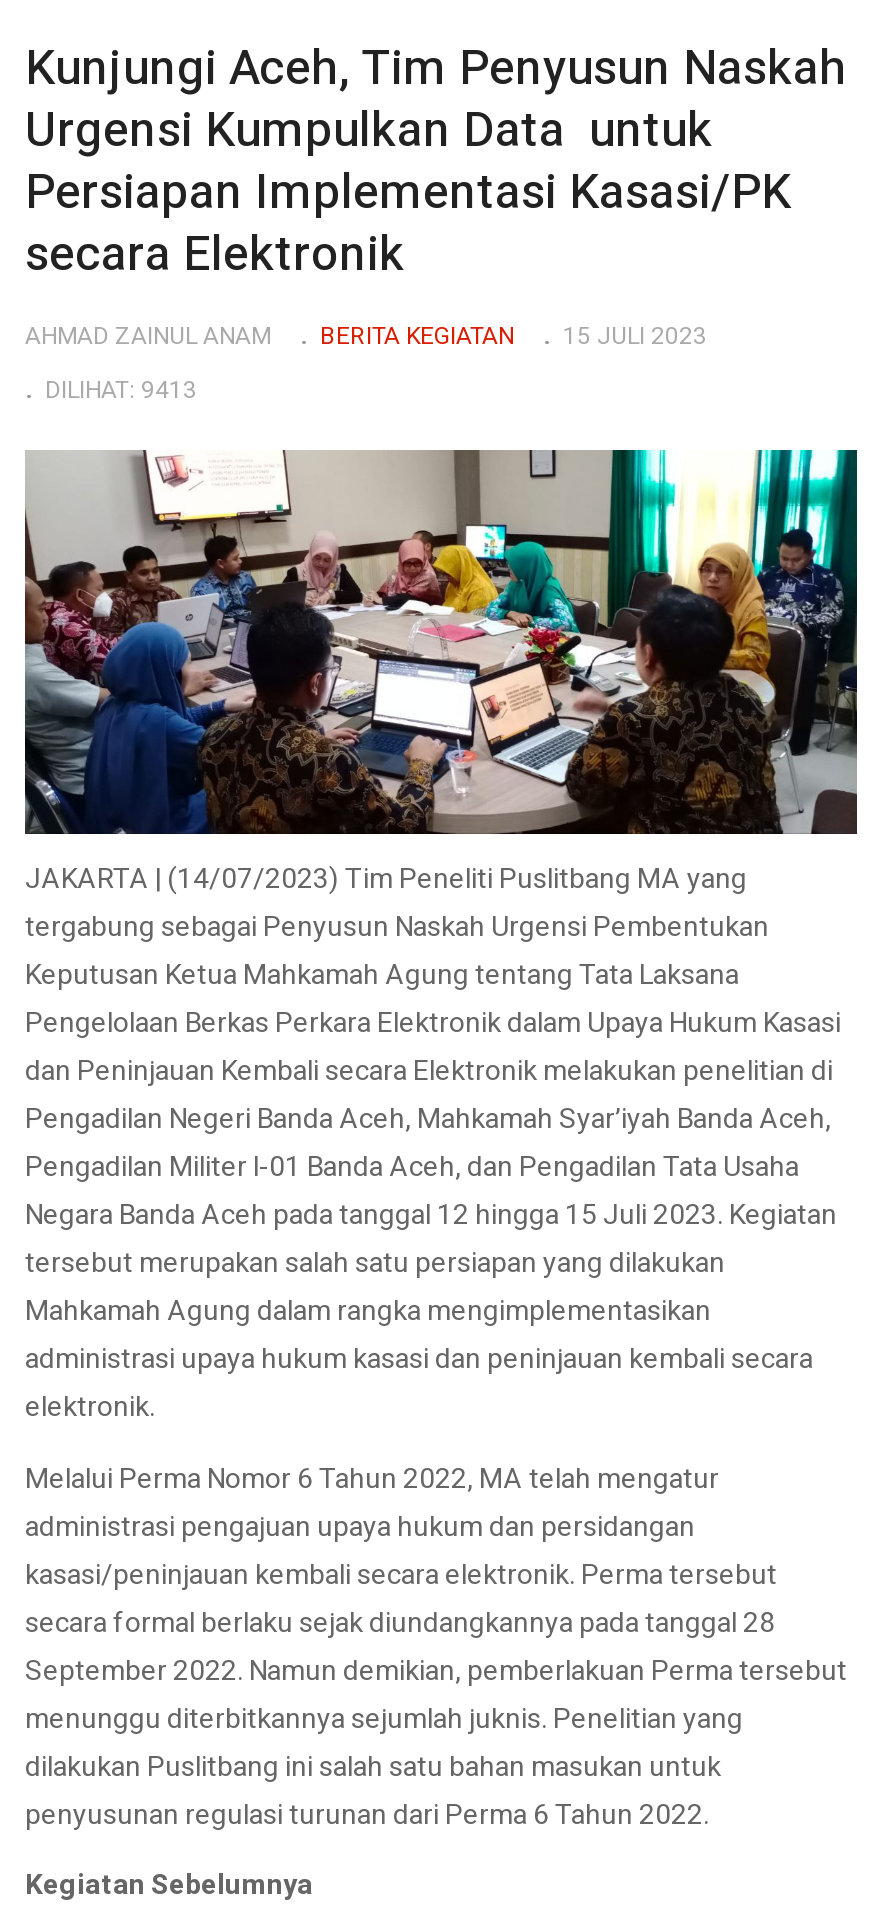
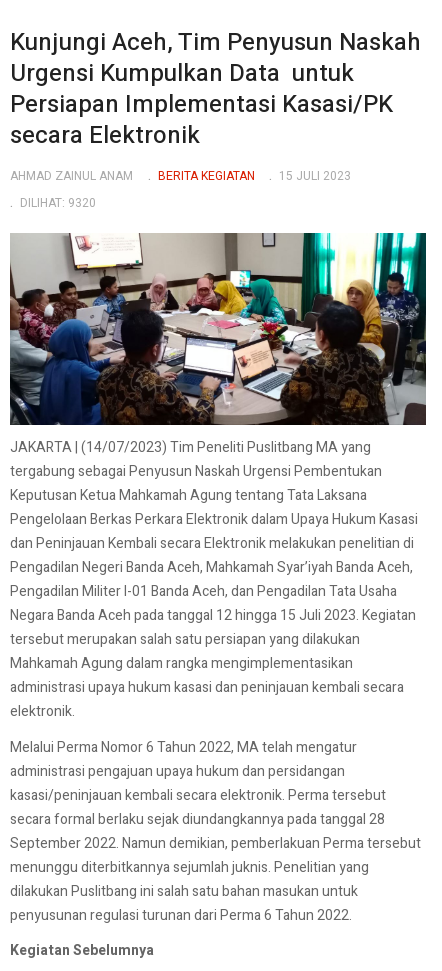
- DILIHAT: 9413
+ DILIHAT: 9320
